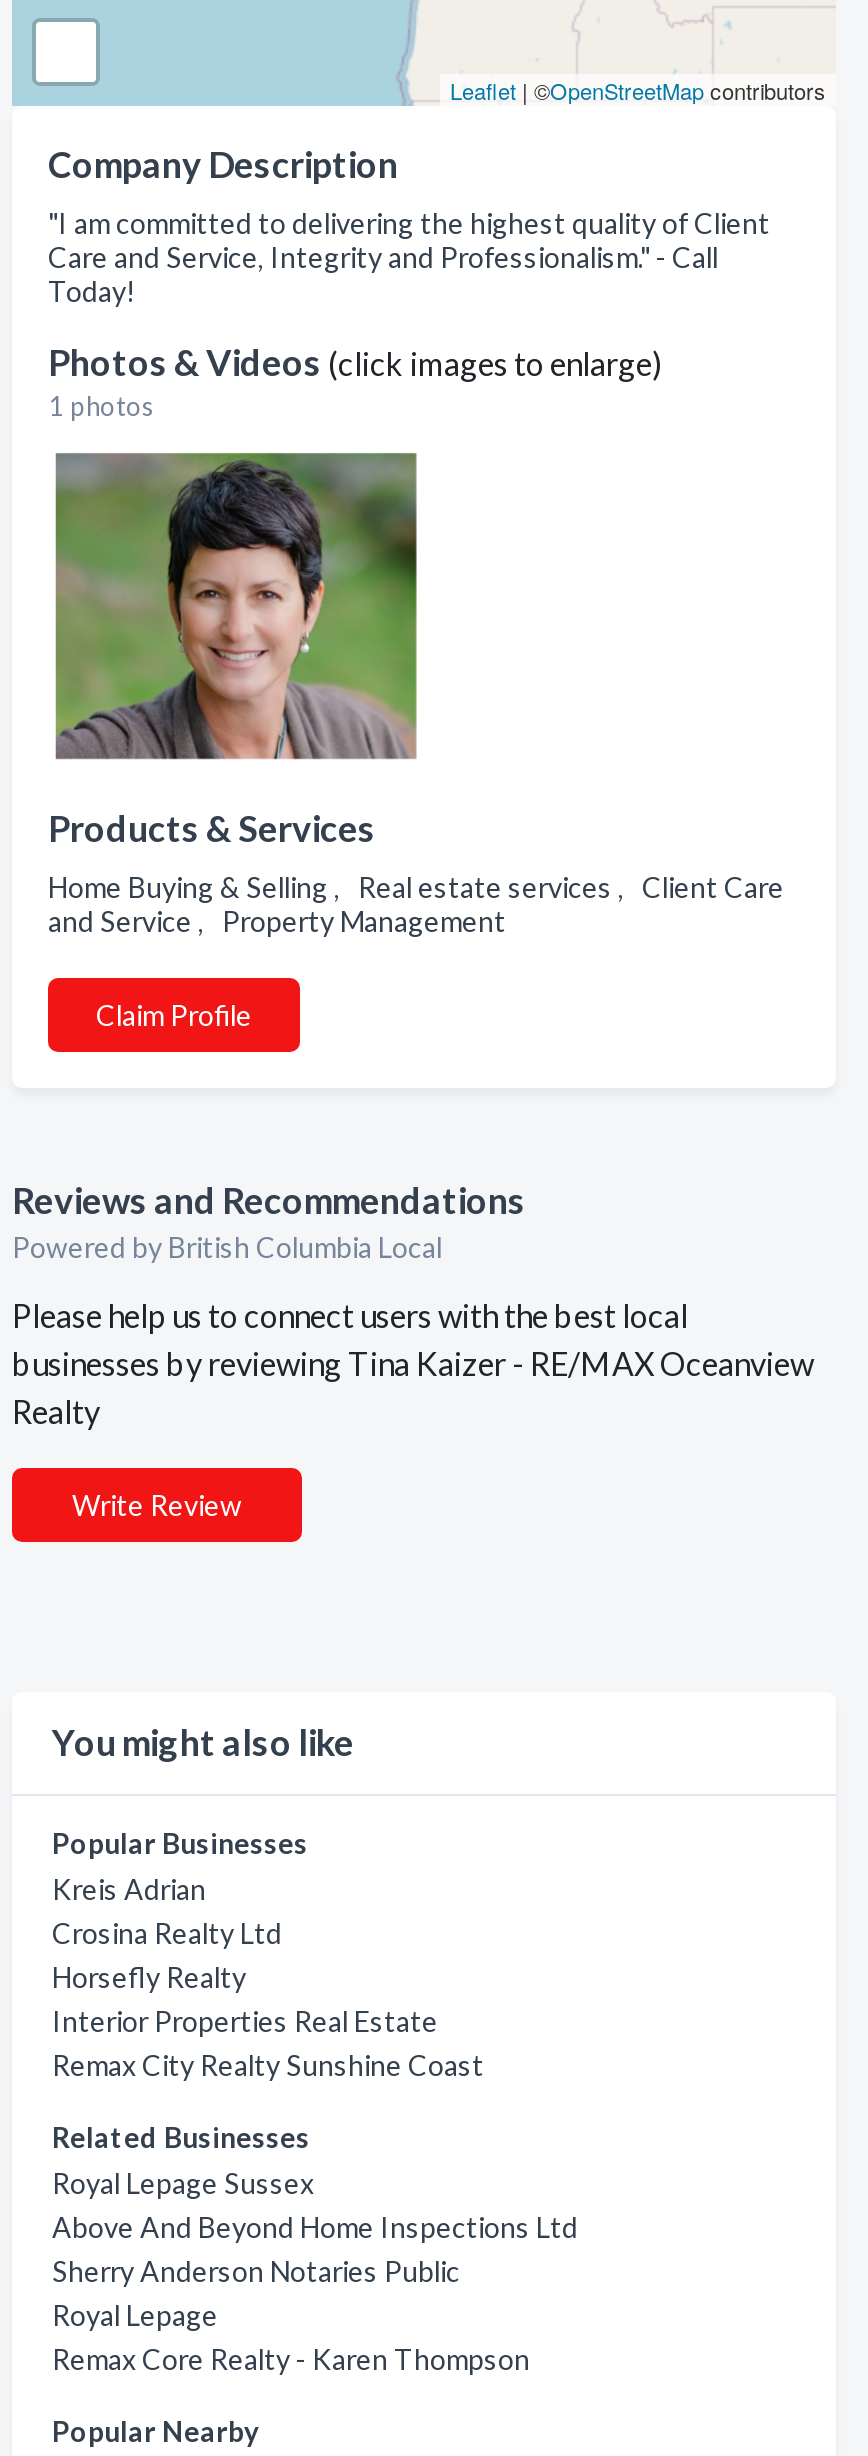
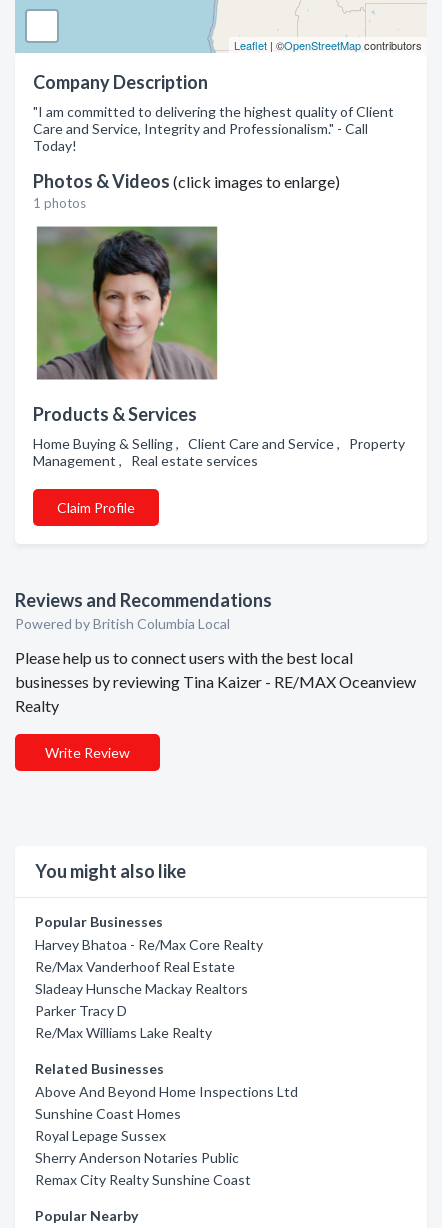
- Home Buying & Selling , Real estate services , Client Care
- and Service , Property Management
+ Home Buying & Selling , Client Care and Service , Property
+ Management , Real estate services

- Kreis Adrian
- Crosina Realty Ltd
- Horsefly Realty
- Interior Properties Real Estate
+ Harvey Bhatoa - Re/Max Core Realty
+ Re/Max Vanderhoof Real Estate
+ Sladeay Hunsche Mackay Realtors
+ Parker Tracy D
+ Re/Max Williams Lake Realty

moved down: Remax City Realty Sunshine Coast

moved down: Royal Lepage Sussex

moved up: Above And Beyond Home Inspections Ltd

+ Sunshine Coast Homes

moved down: Sherry Anderson Notaries Public

- Royal Lepage
- Remax Core Realty - Karen Thompson
